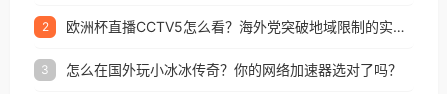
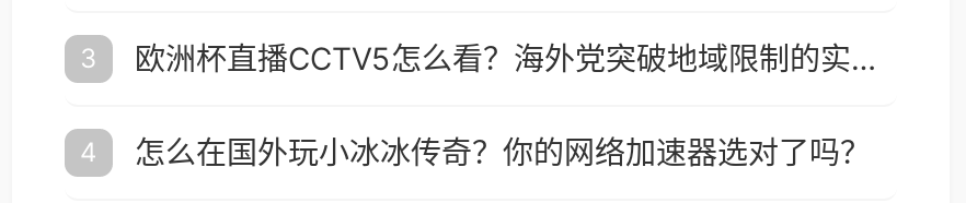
- 2
+ 3

- 3 怎么在国外玩小冰冰传奇？你的网络加速器选对了吗？
+ 4 怎么在国外玩小冰冰传奇？你的网络加速器选对了吗？
